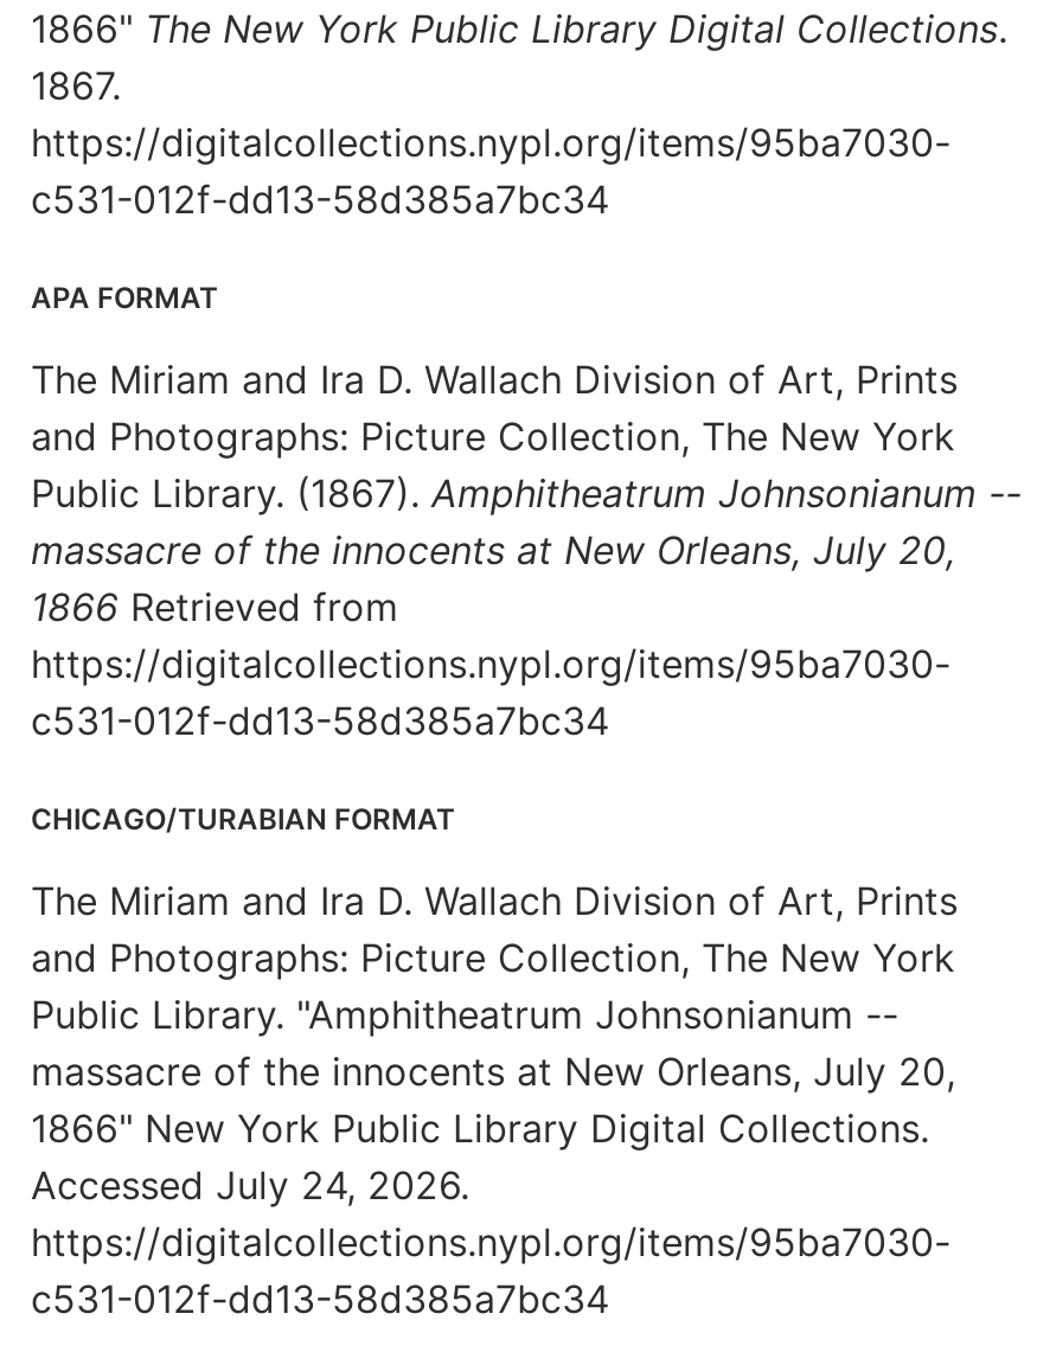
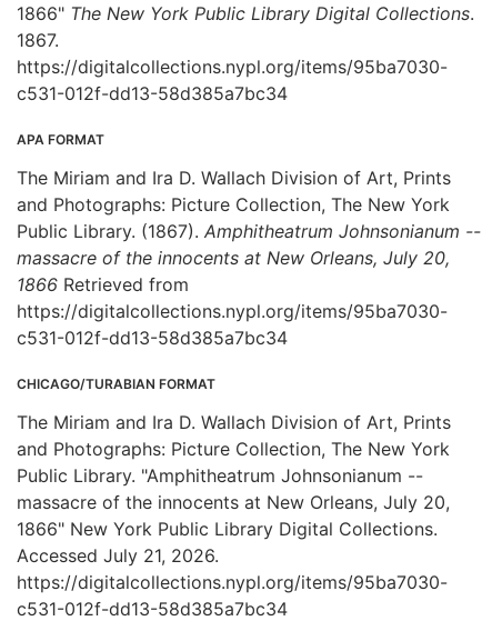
- Accessed July 24, 2026.
+ Accessed July 21, 2026.
